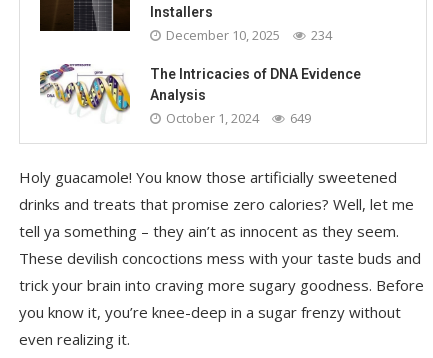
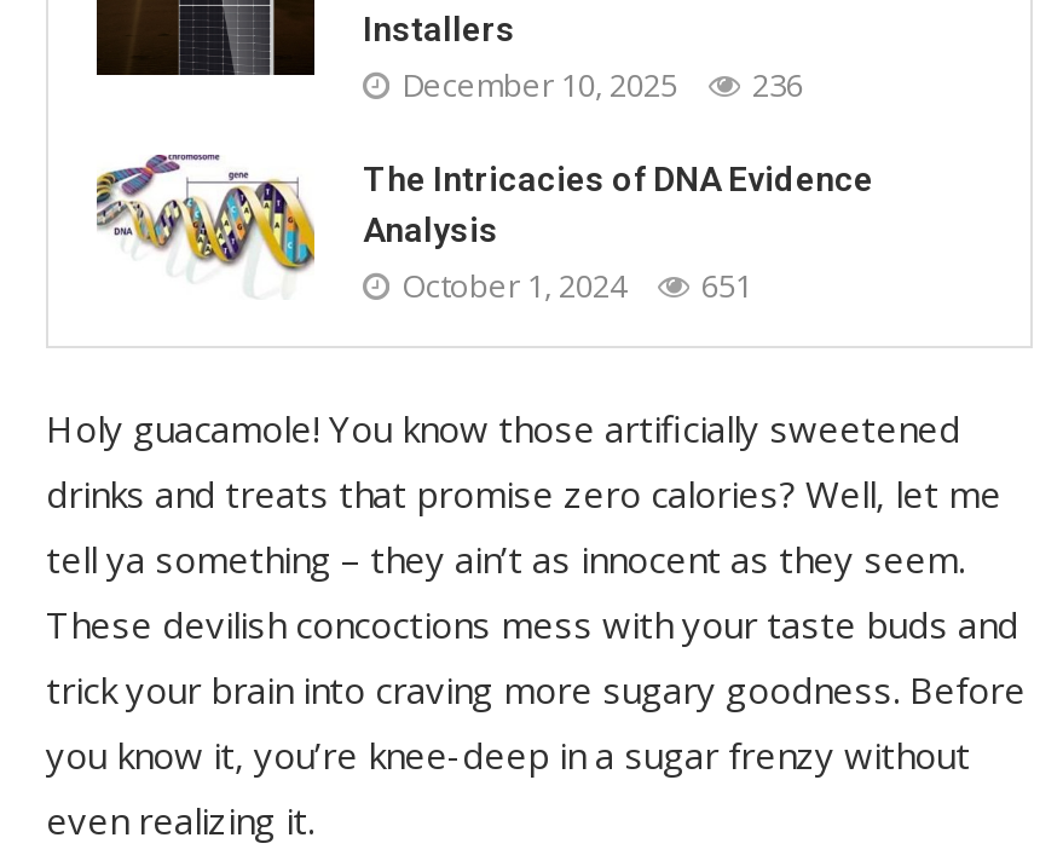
- December 10, 2025 234
+ December 10, 2025 236

- October 1, 2024 649
+ October 1, 2024 651
